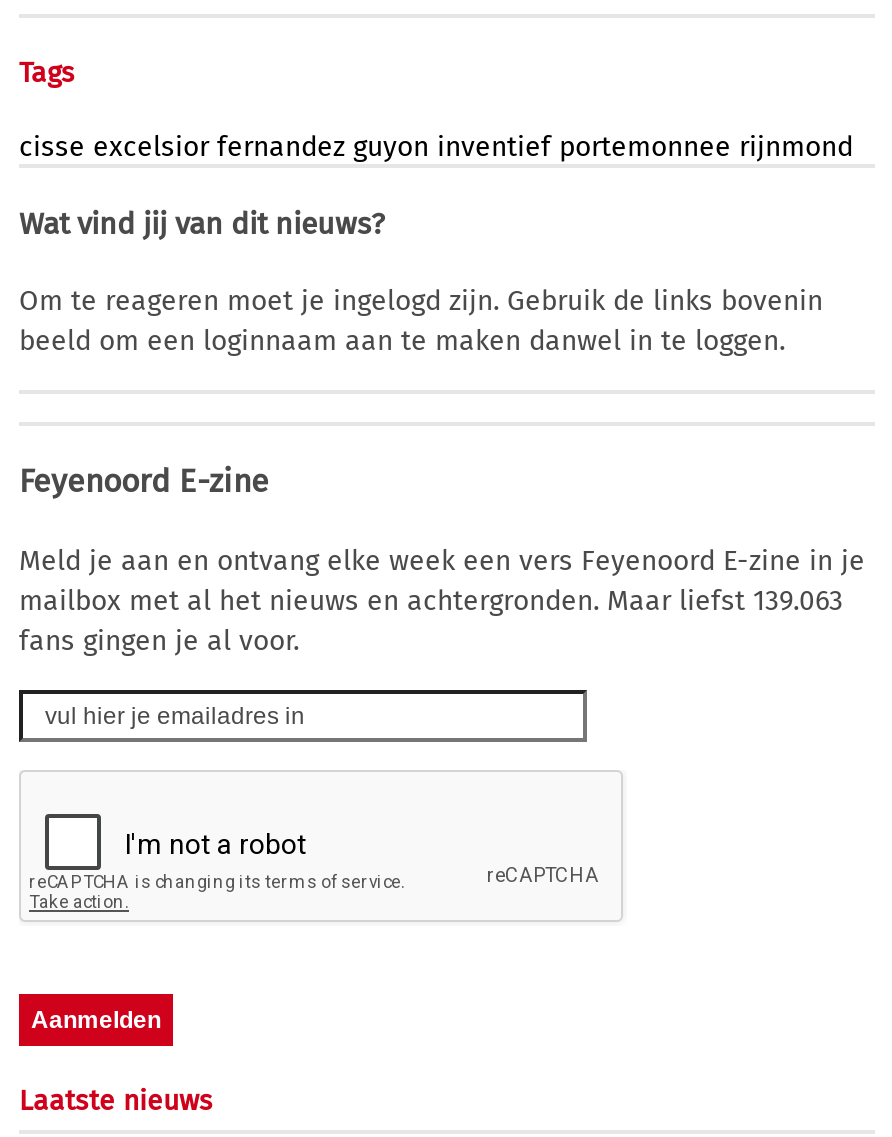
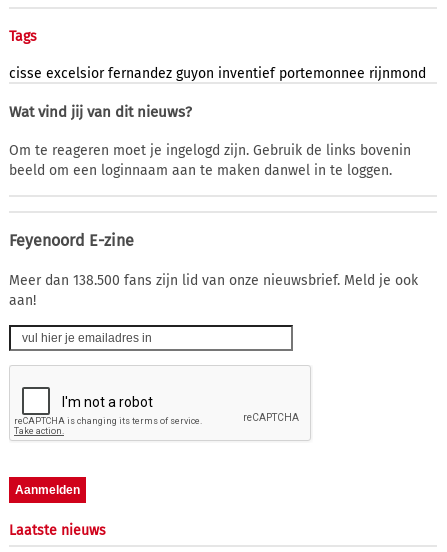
- Meld je aan en ontvang elke week een vers Feyenoord E-zine in je
- mailbox met al het nieuws en achtergronden. Maar liefst 139.063
- fans gingen je al voor.
+ Meer dan 138.500 fans zijn lid van onze nieuwsbrief. Meld je ook
+ aan!
